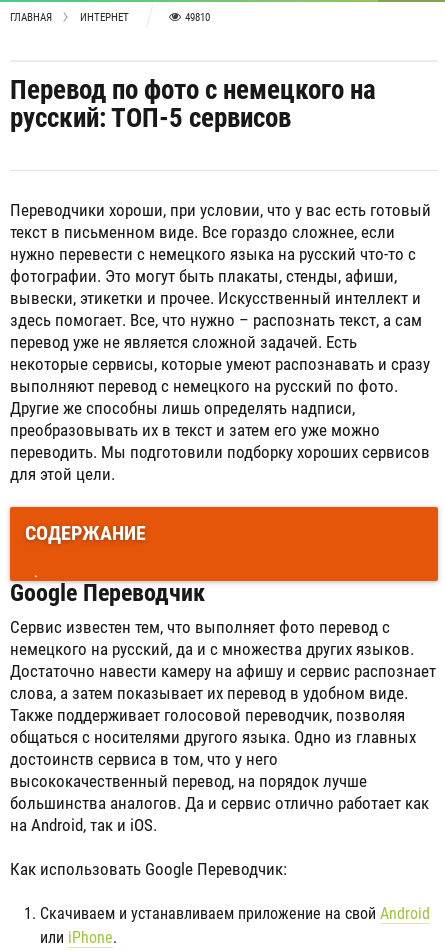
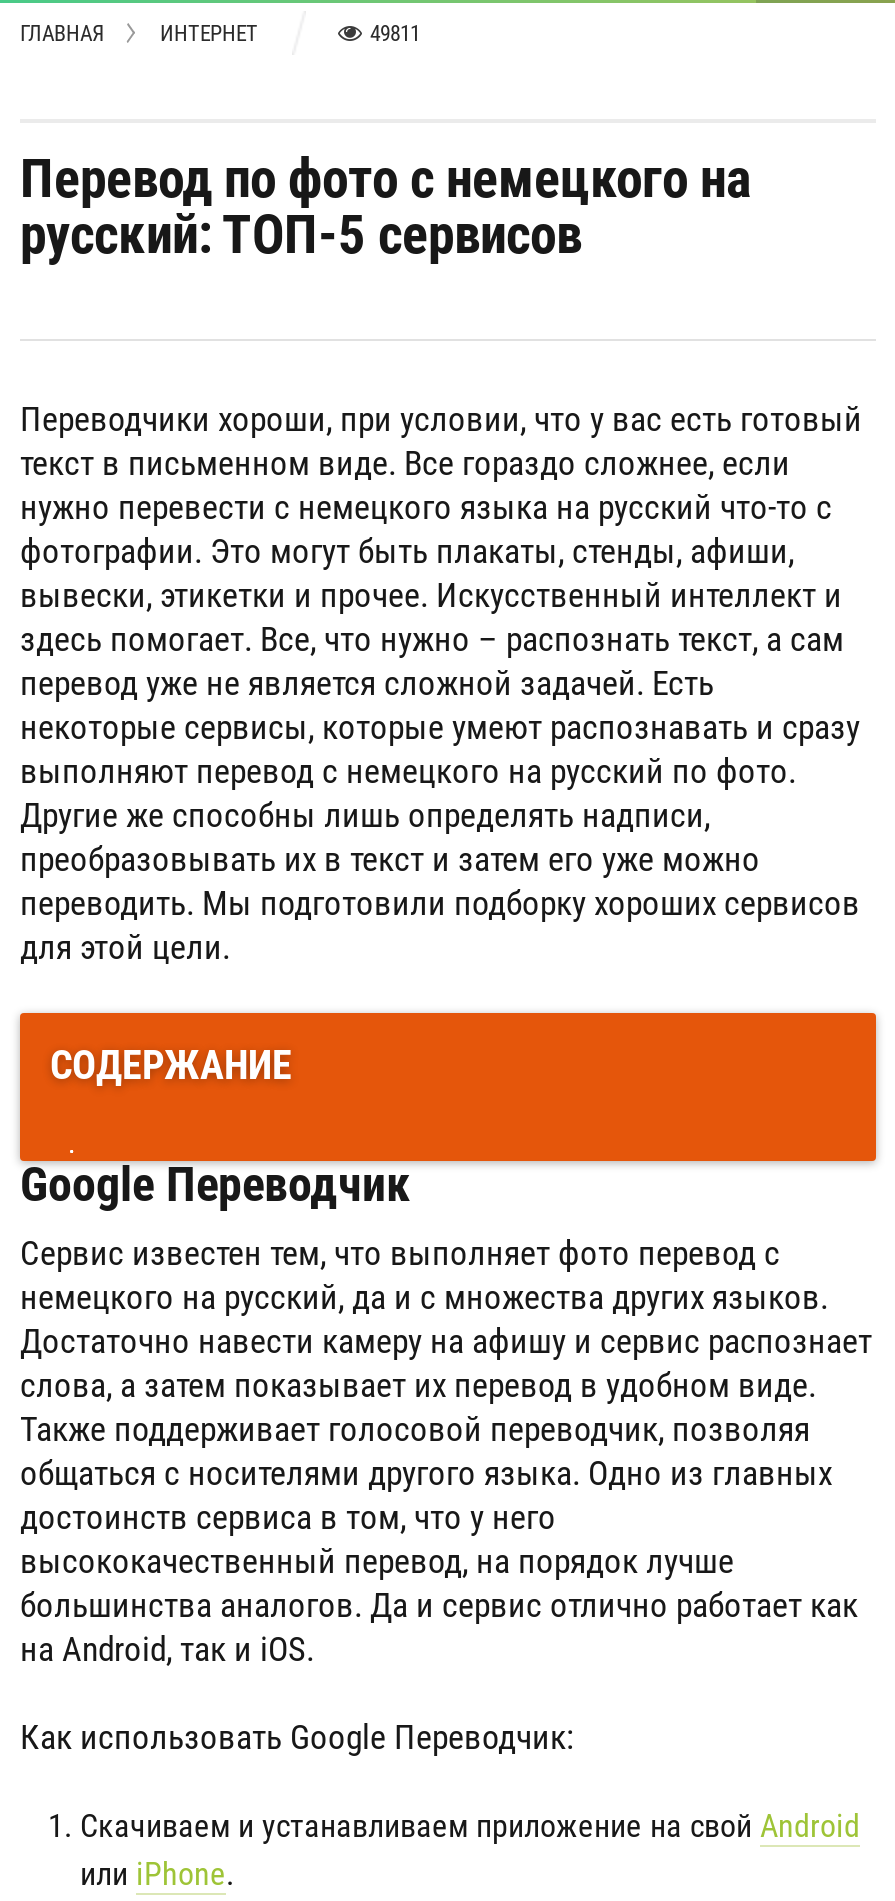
- 49810
+ 49811
